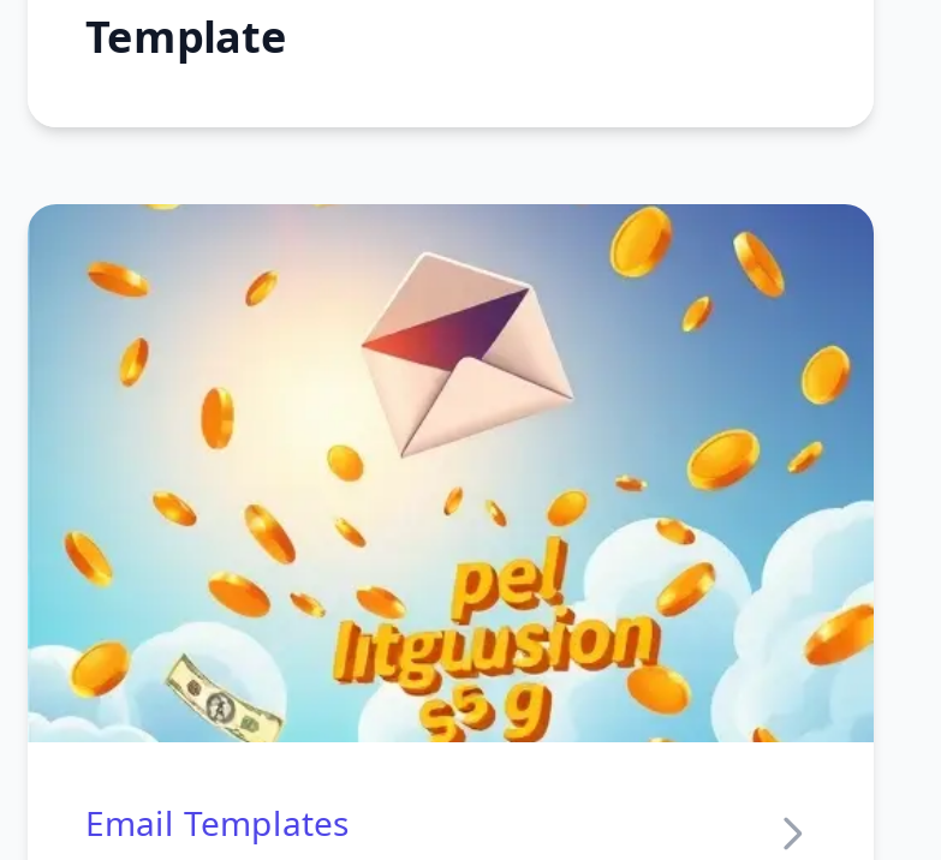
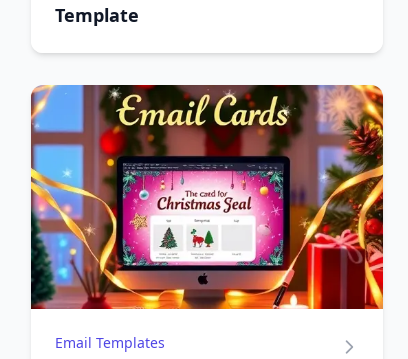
- [image]
+ [image]
